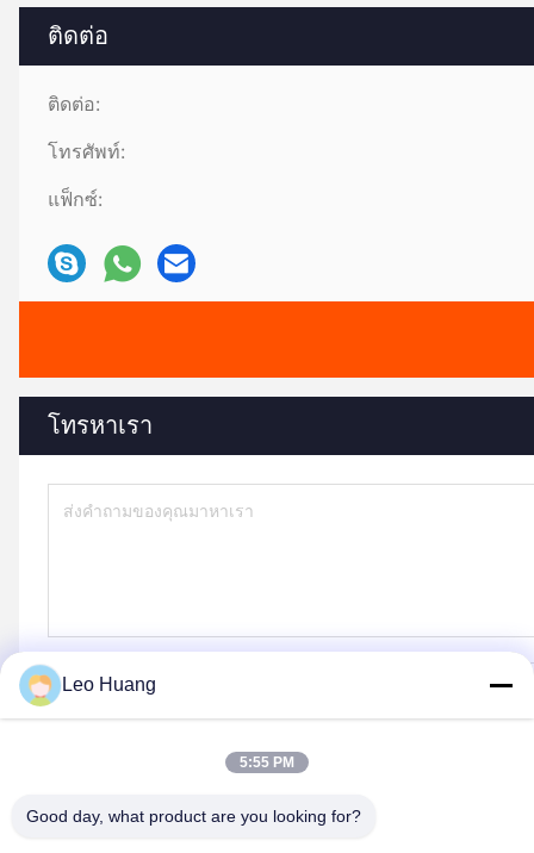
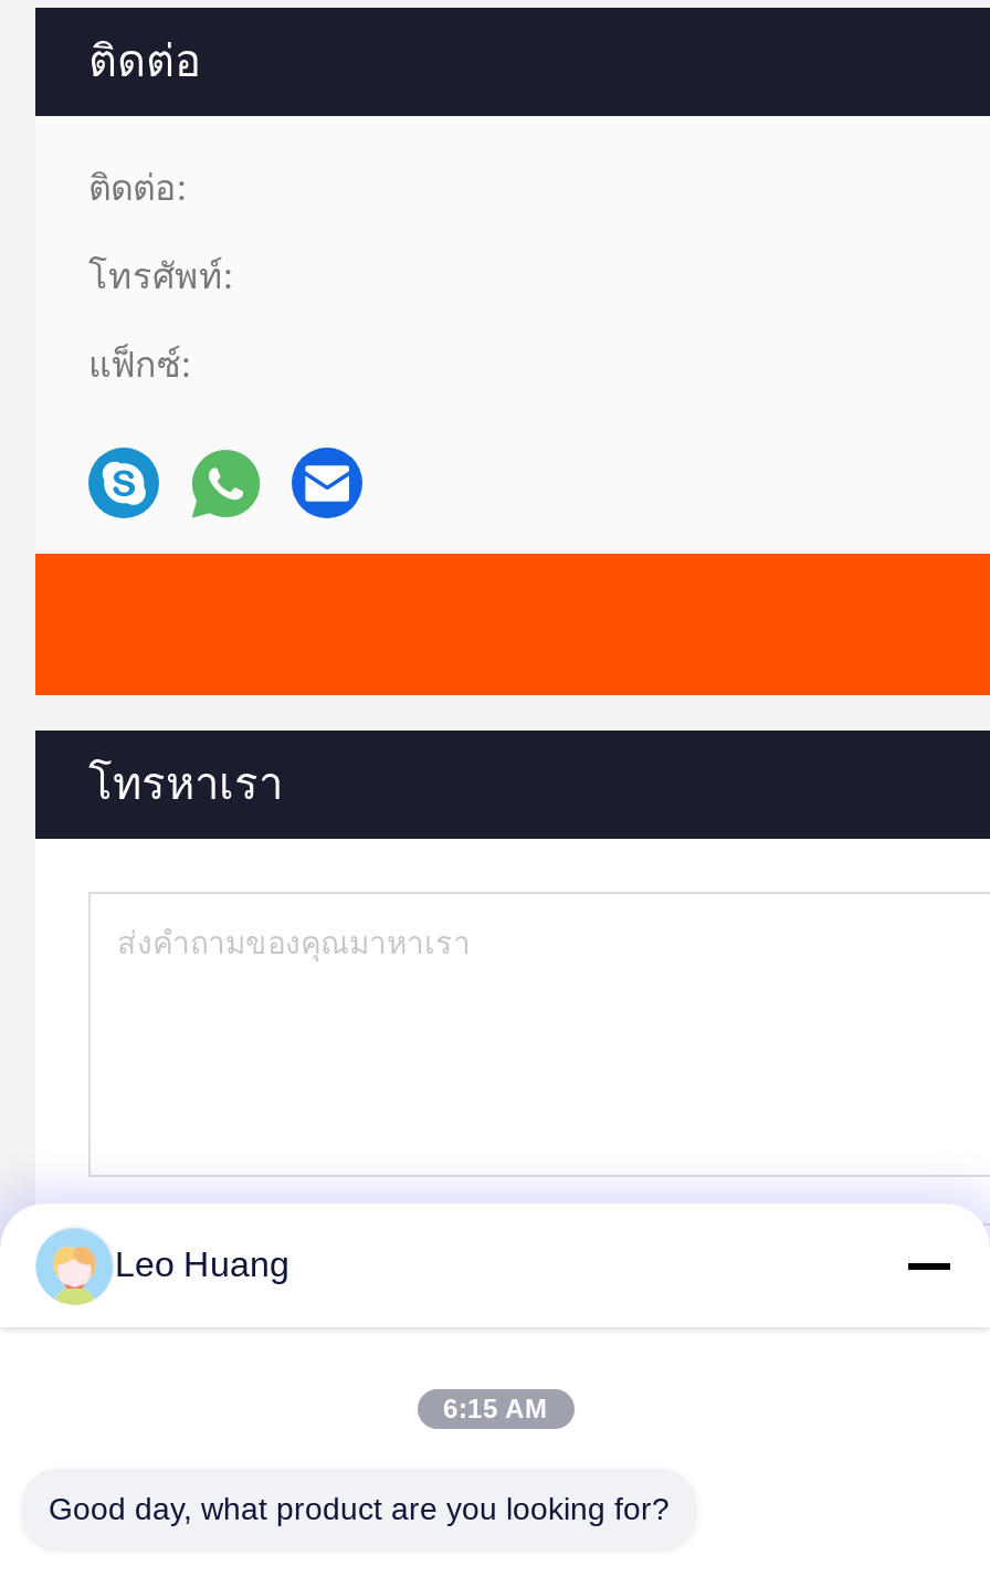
- 5:55 PM
+ 6:15 AM
